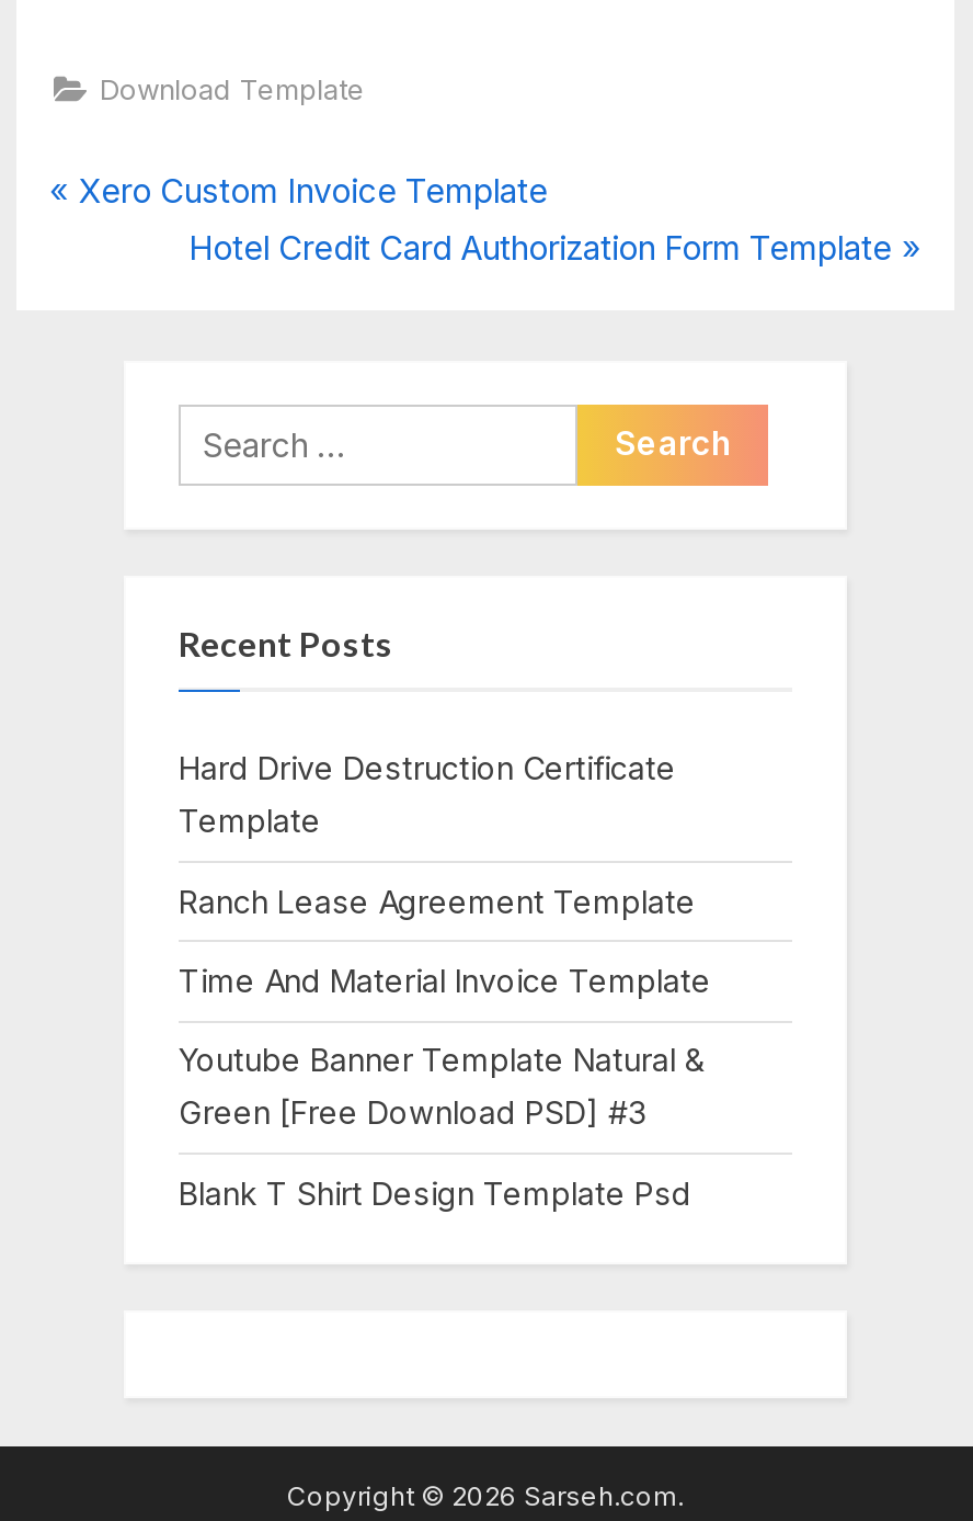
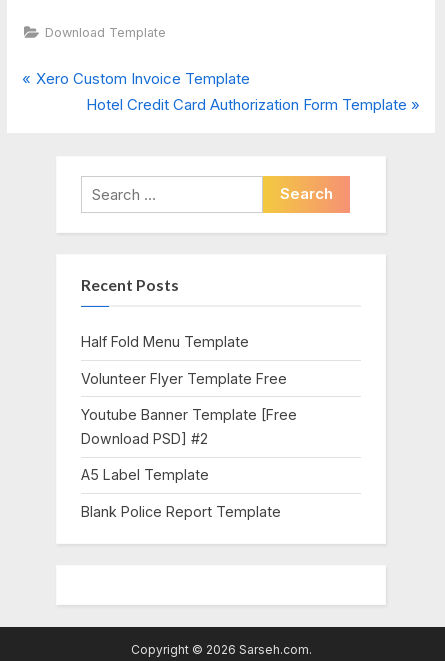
- Hard Drive Destruction Certificate
- Template
+ Half Fold Menu Template

- Ranch Lease Agreement Template
+ Volunteer Flyer Template Free

- Time And Material Invoice Template
+ Youtube Banner Template [Free
+ Download PSD] #2

- Youtube Banner Template Natural &
- Green [Free Download PSD] #3
+ A5 Label Template

- Blank T Shirt Design Template Psd
+ Blank Police Report Template
